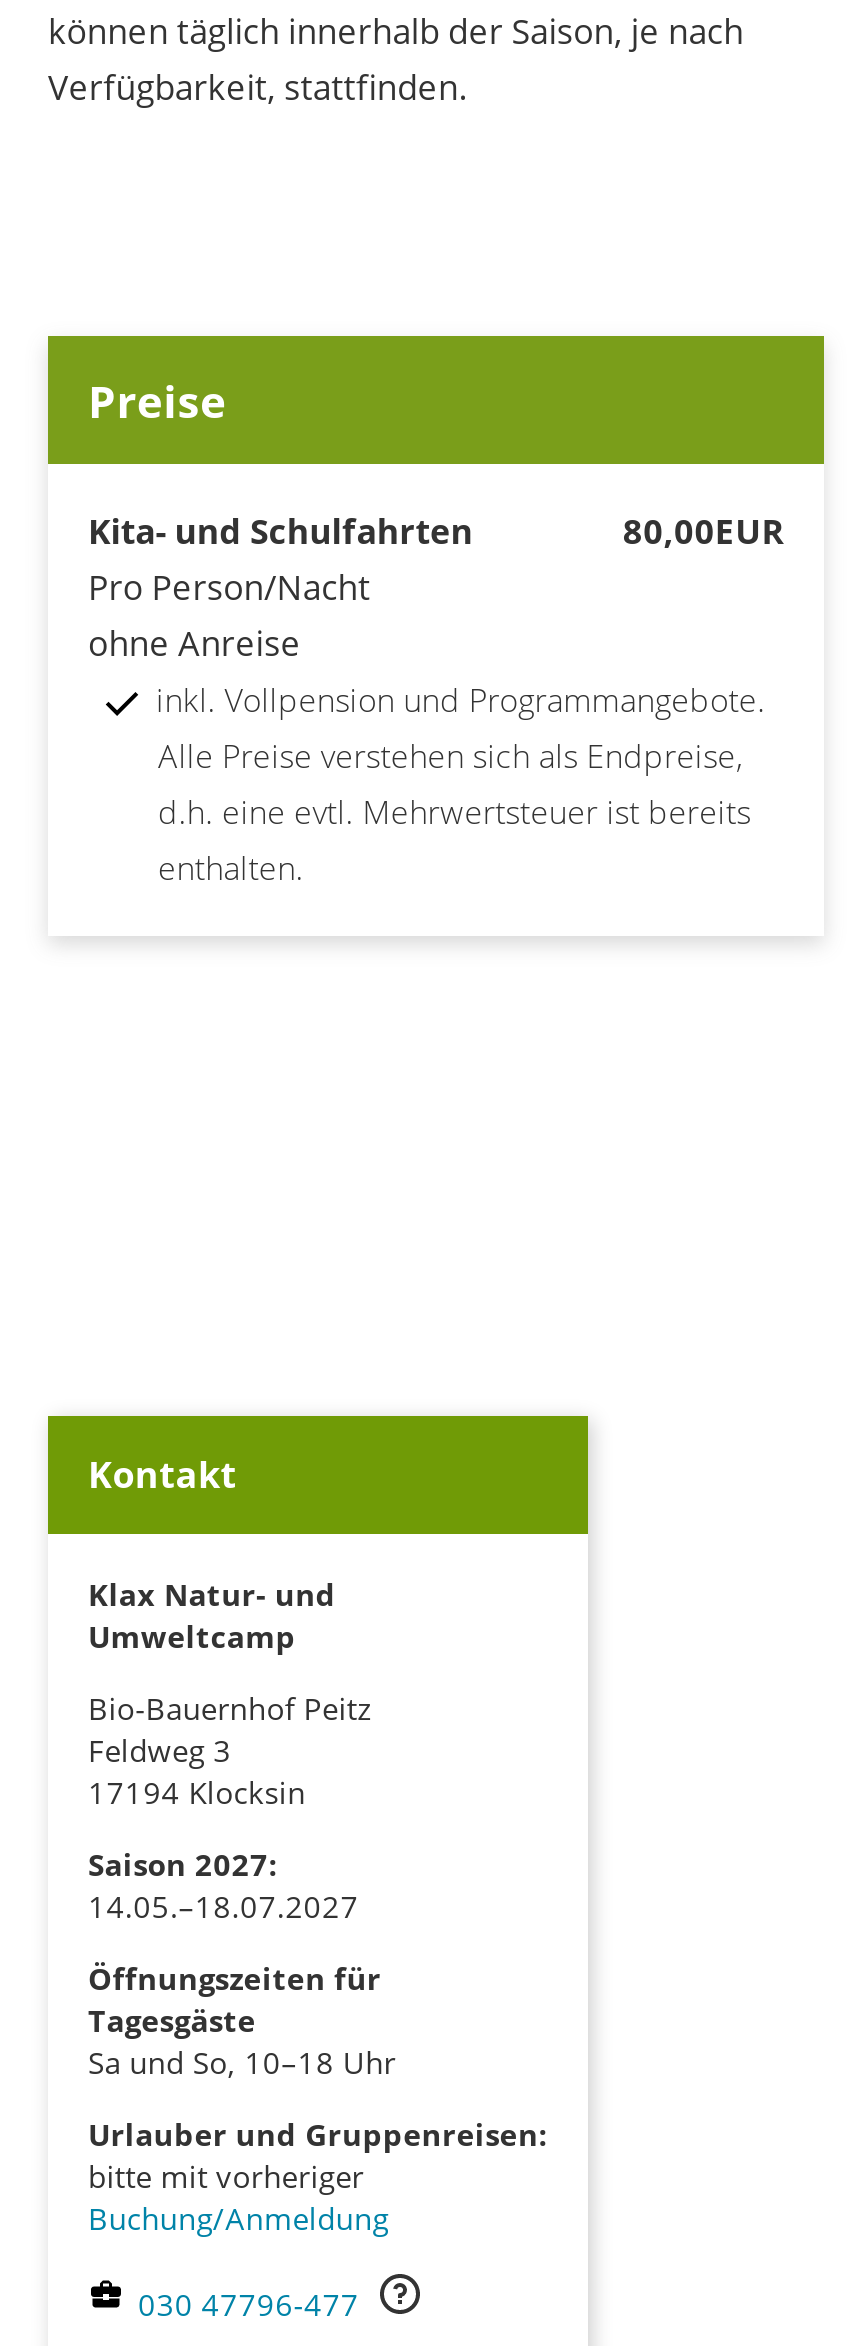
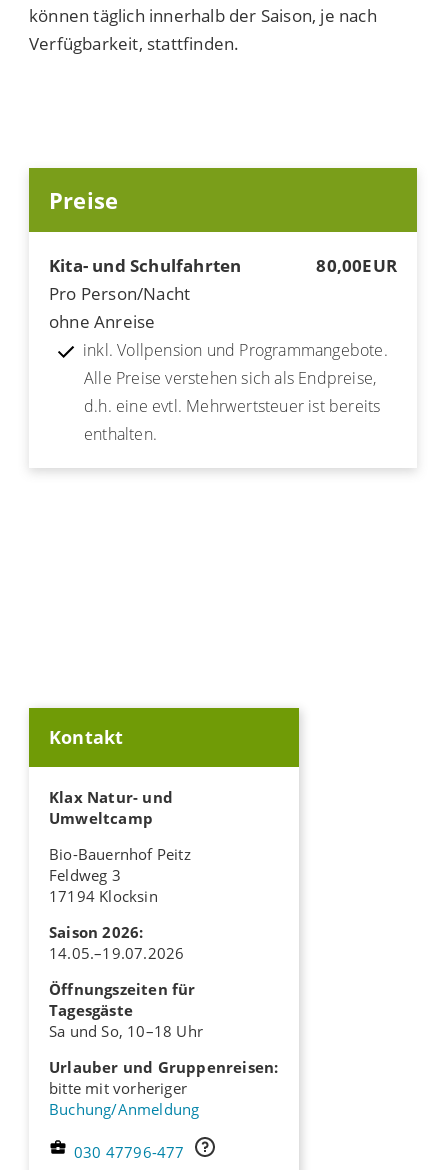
- Saison 2027:
+ Saison 2026:

- 14.05.–18.07.2027
+ 14.05.–19.07.2026
